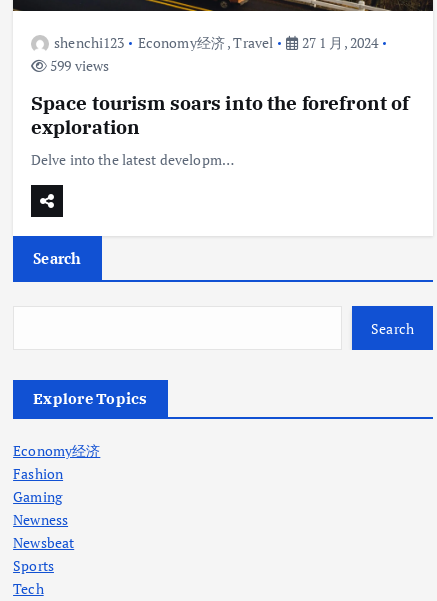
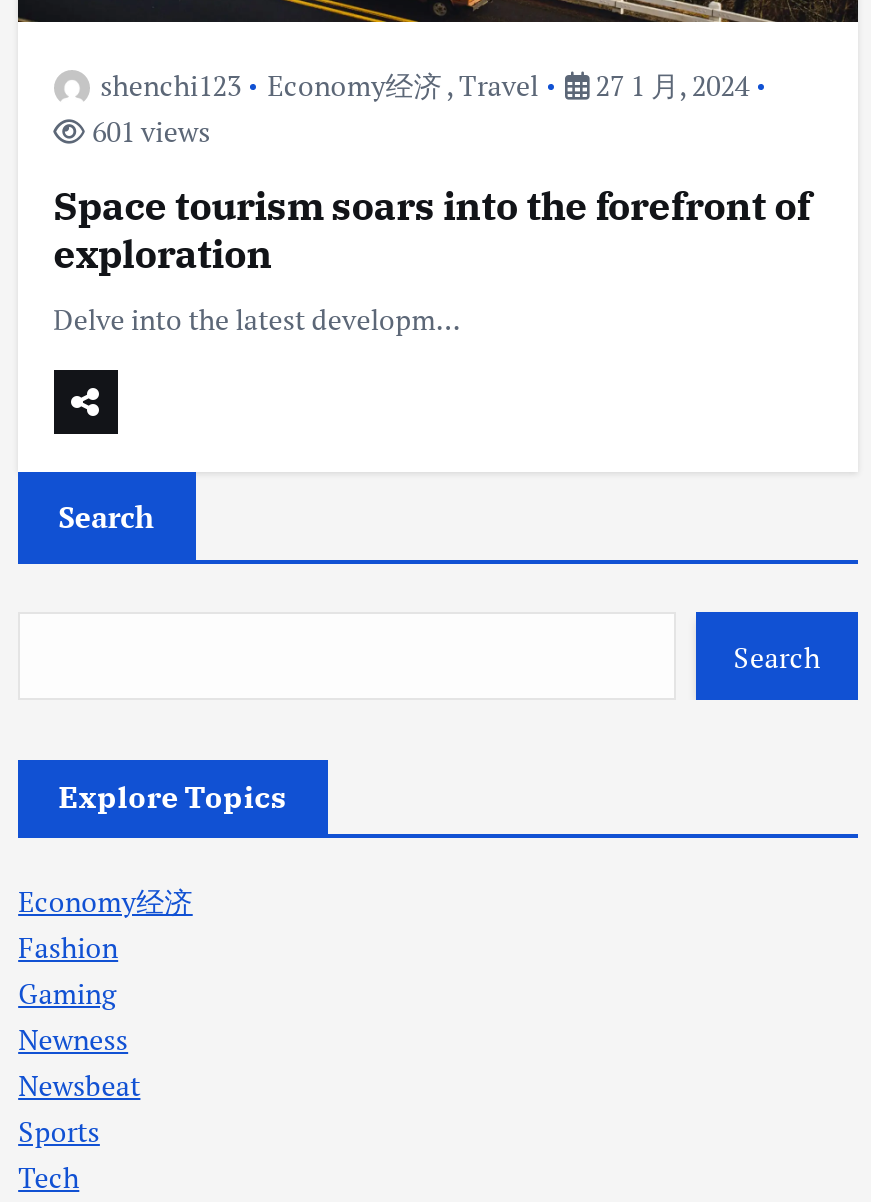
- 599 views
+ 601 views
